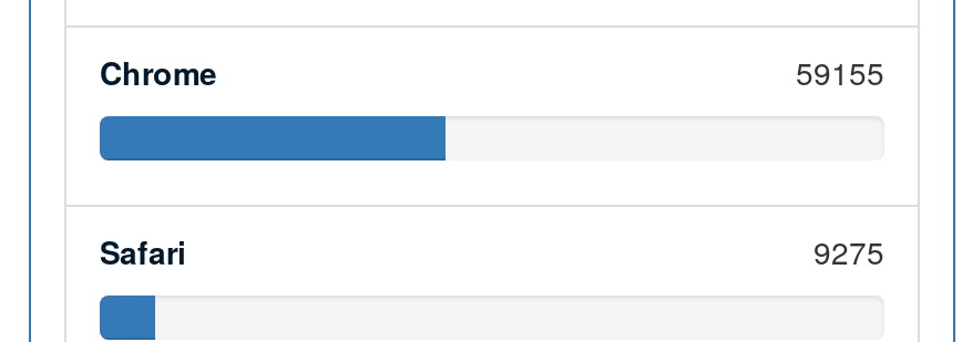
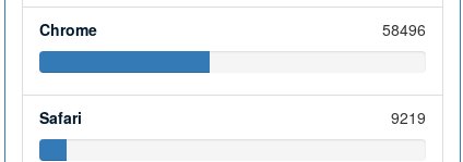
- 59155
+ 58496

- 9275
+ 9219
